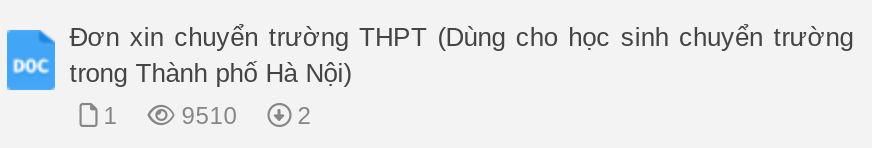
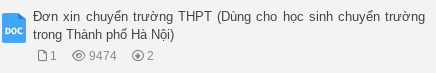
- 9510
+ 9474
